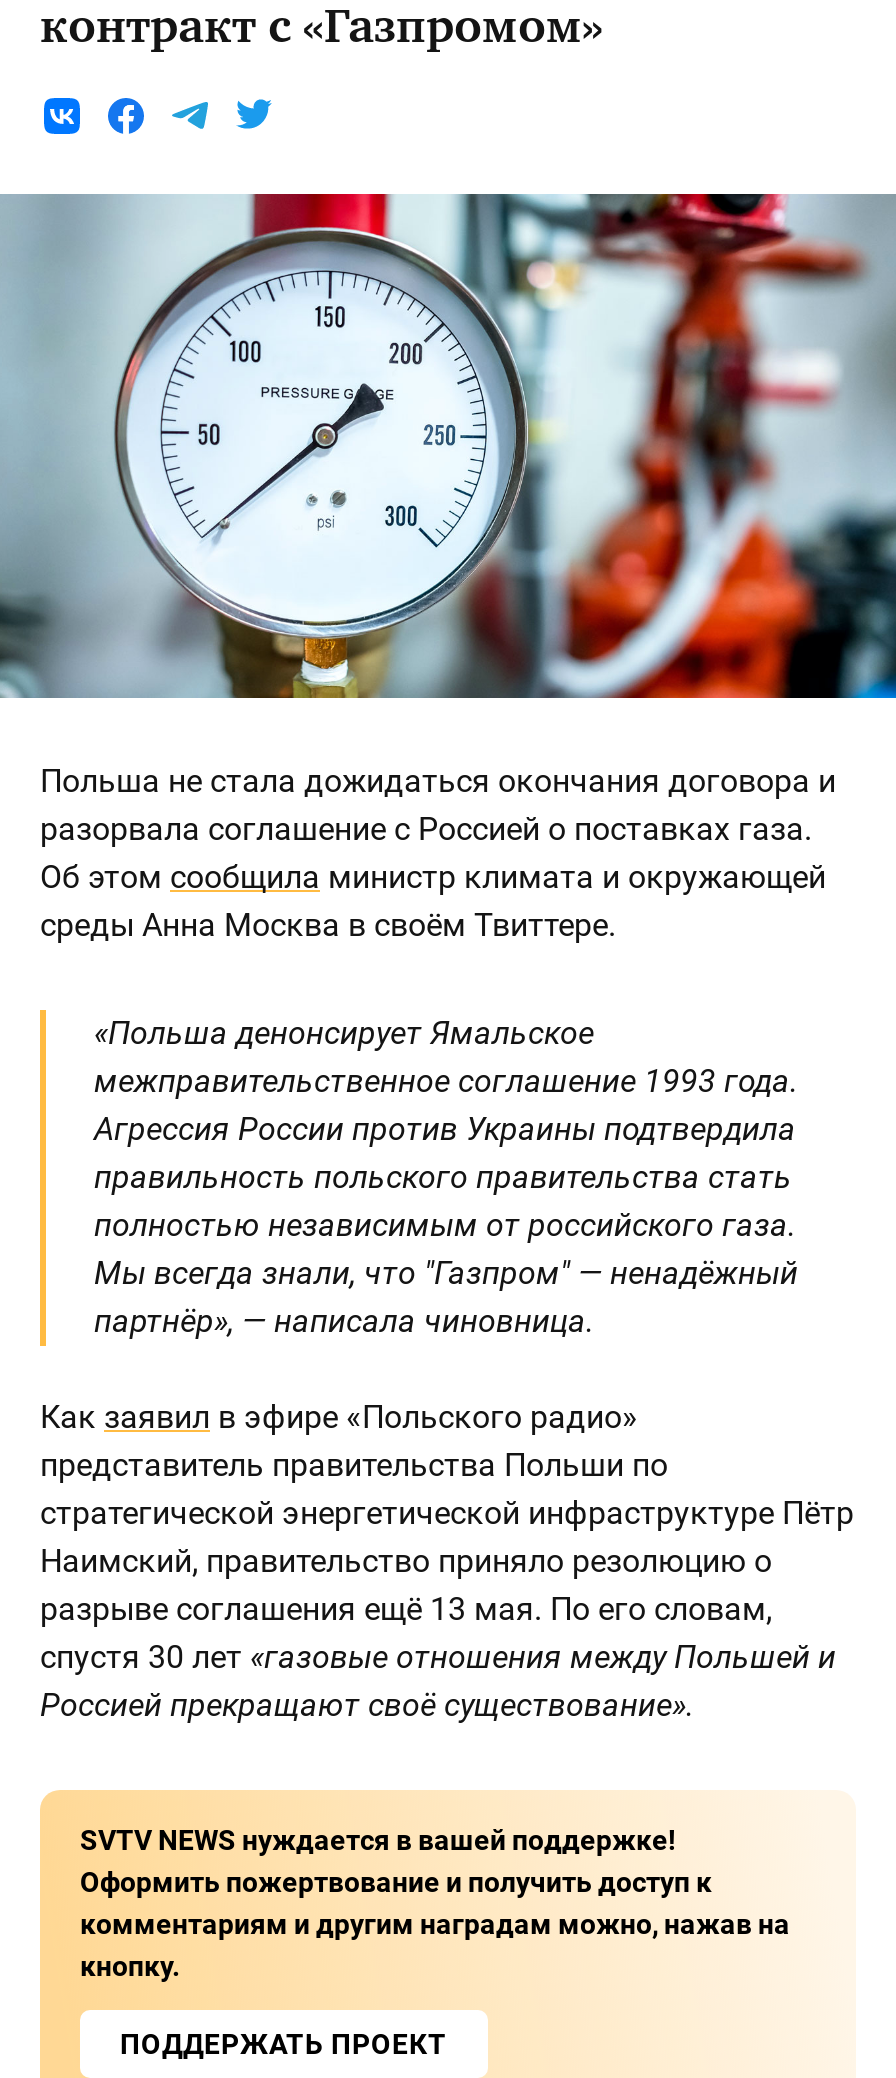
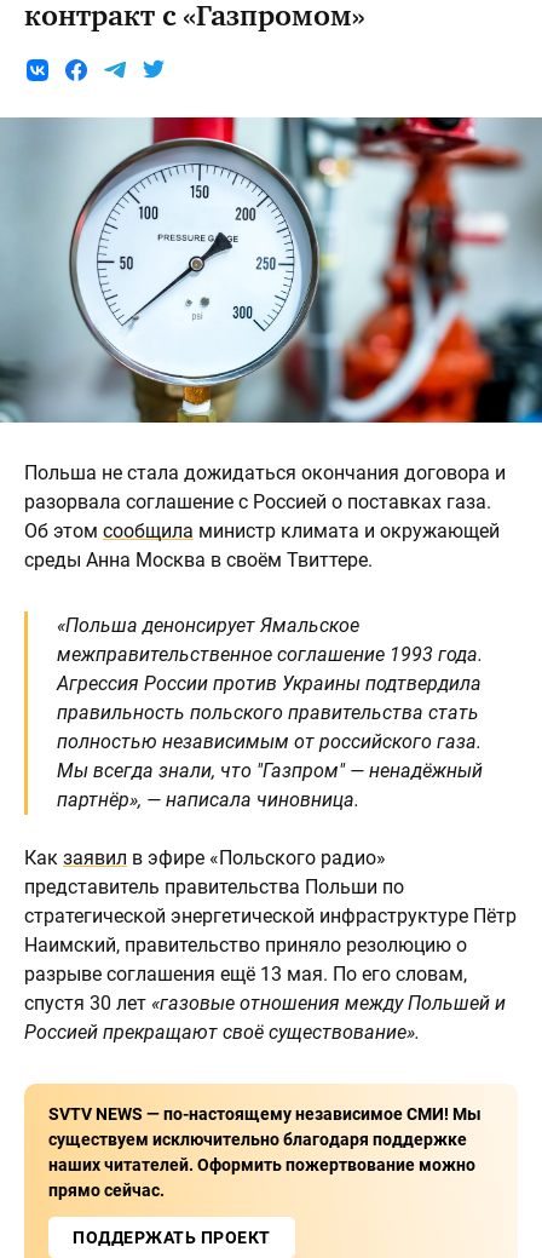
- SVTV NEWS нуждается в вашей поддержке!
- Оформить пожертвование и получить доступ к
- комментариям и другим наградам можно, нажав на
- кнопку.
+ SVTV NEWS — по-настоящему независимое СМИ! Мы
+ существуем исключительно благодаря поддержке
+ наших читателей. Оформить пожертвование можно
+ прямо сейчас.
